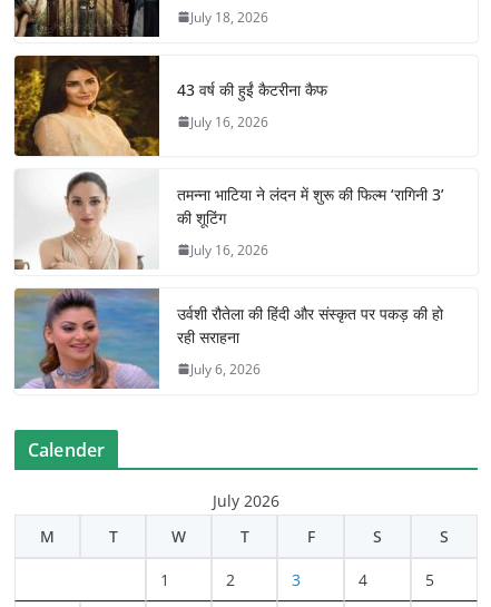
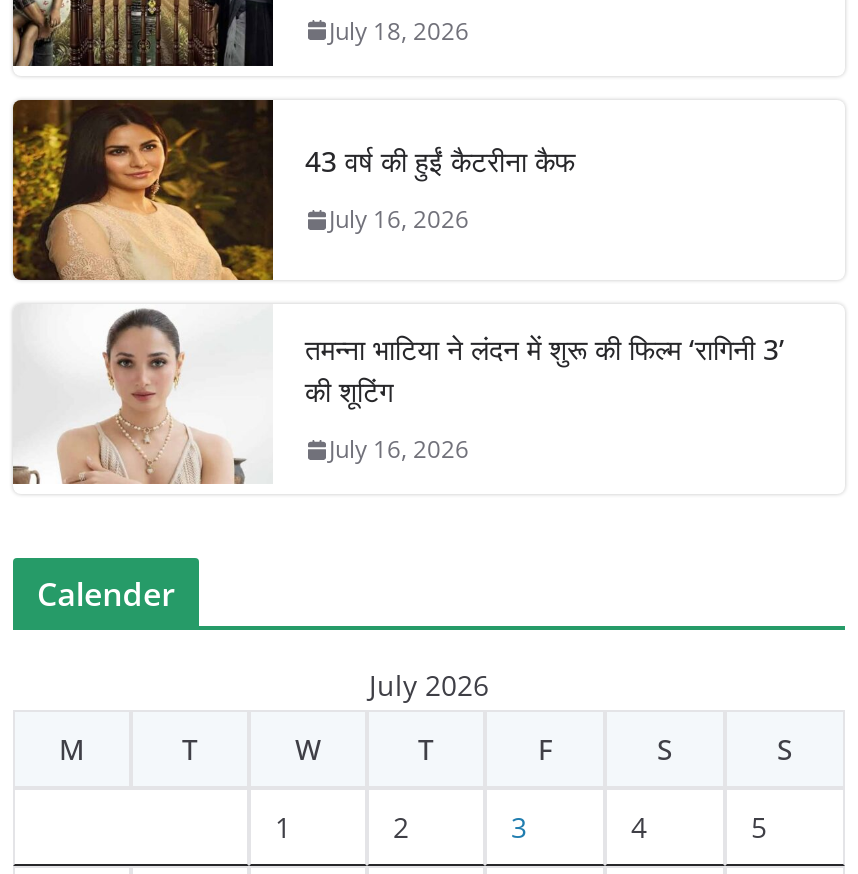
- [image]
- उर्वशी रौतेला की हिंदी और संस्कृत पर पकड़ की हो
- रही सराहना
- July 6, 2026
